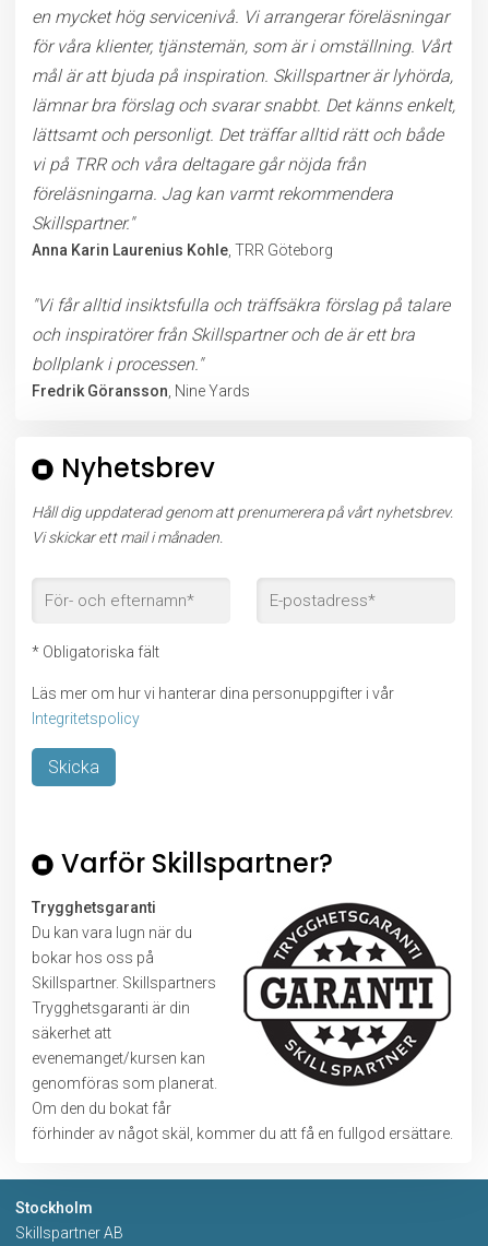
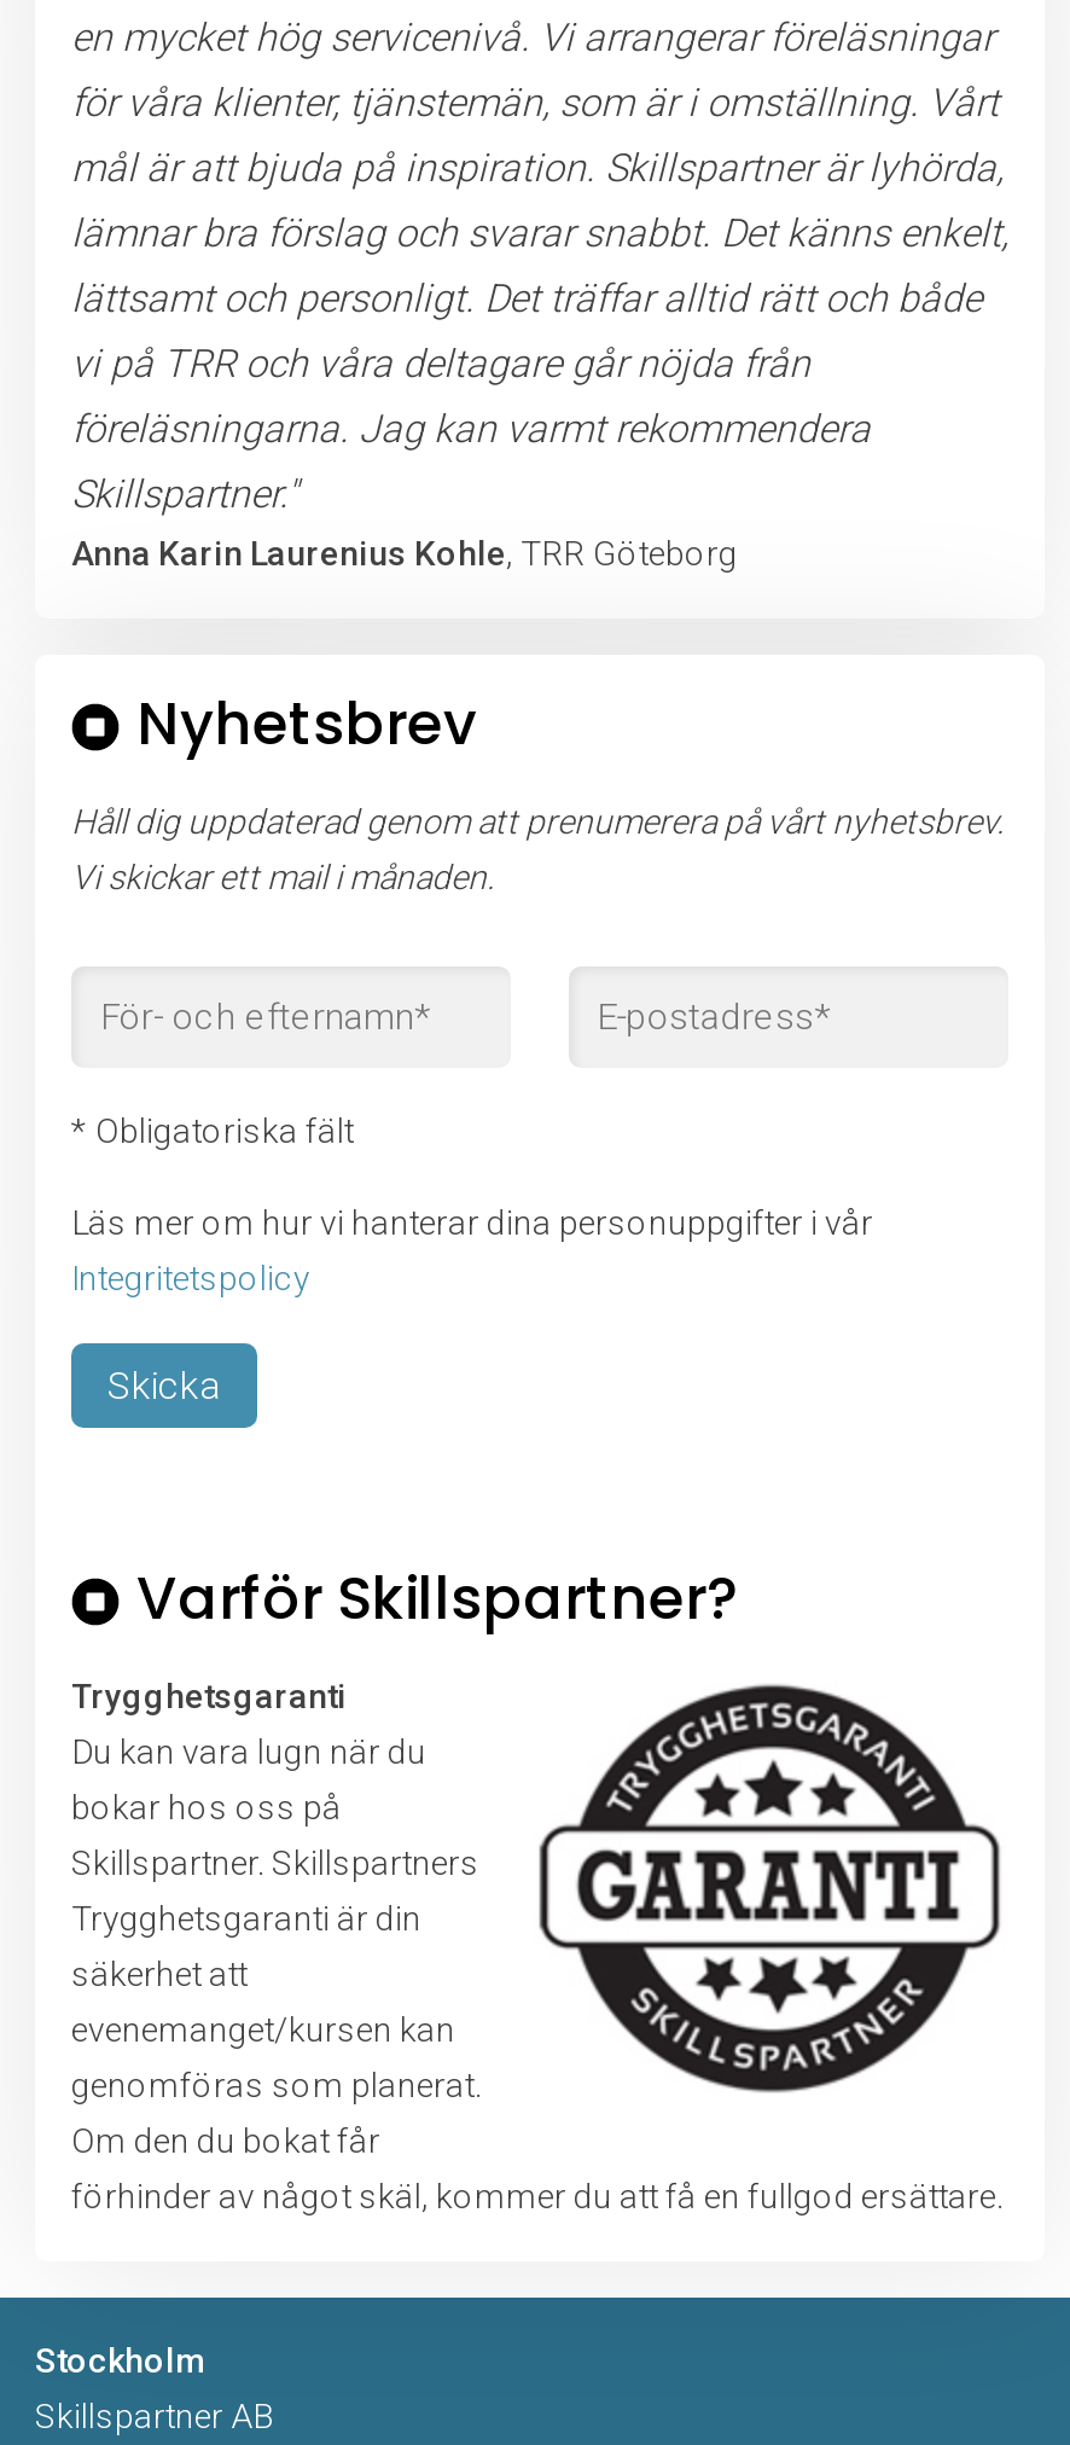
- "Vi får alltid insiktsfulla och träffsäkra förslag på talare
- och inspiratörer från Skillspartner och de är ett bra
- bollplank i processen."
- Fredrik Göransson, Nine Yards
